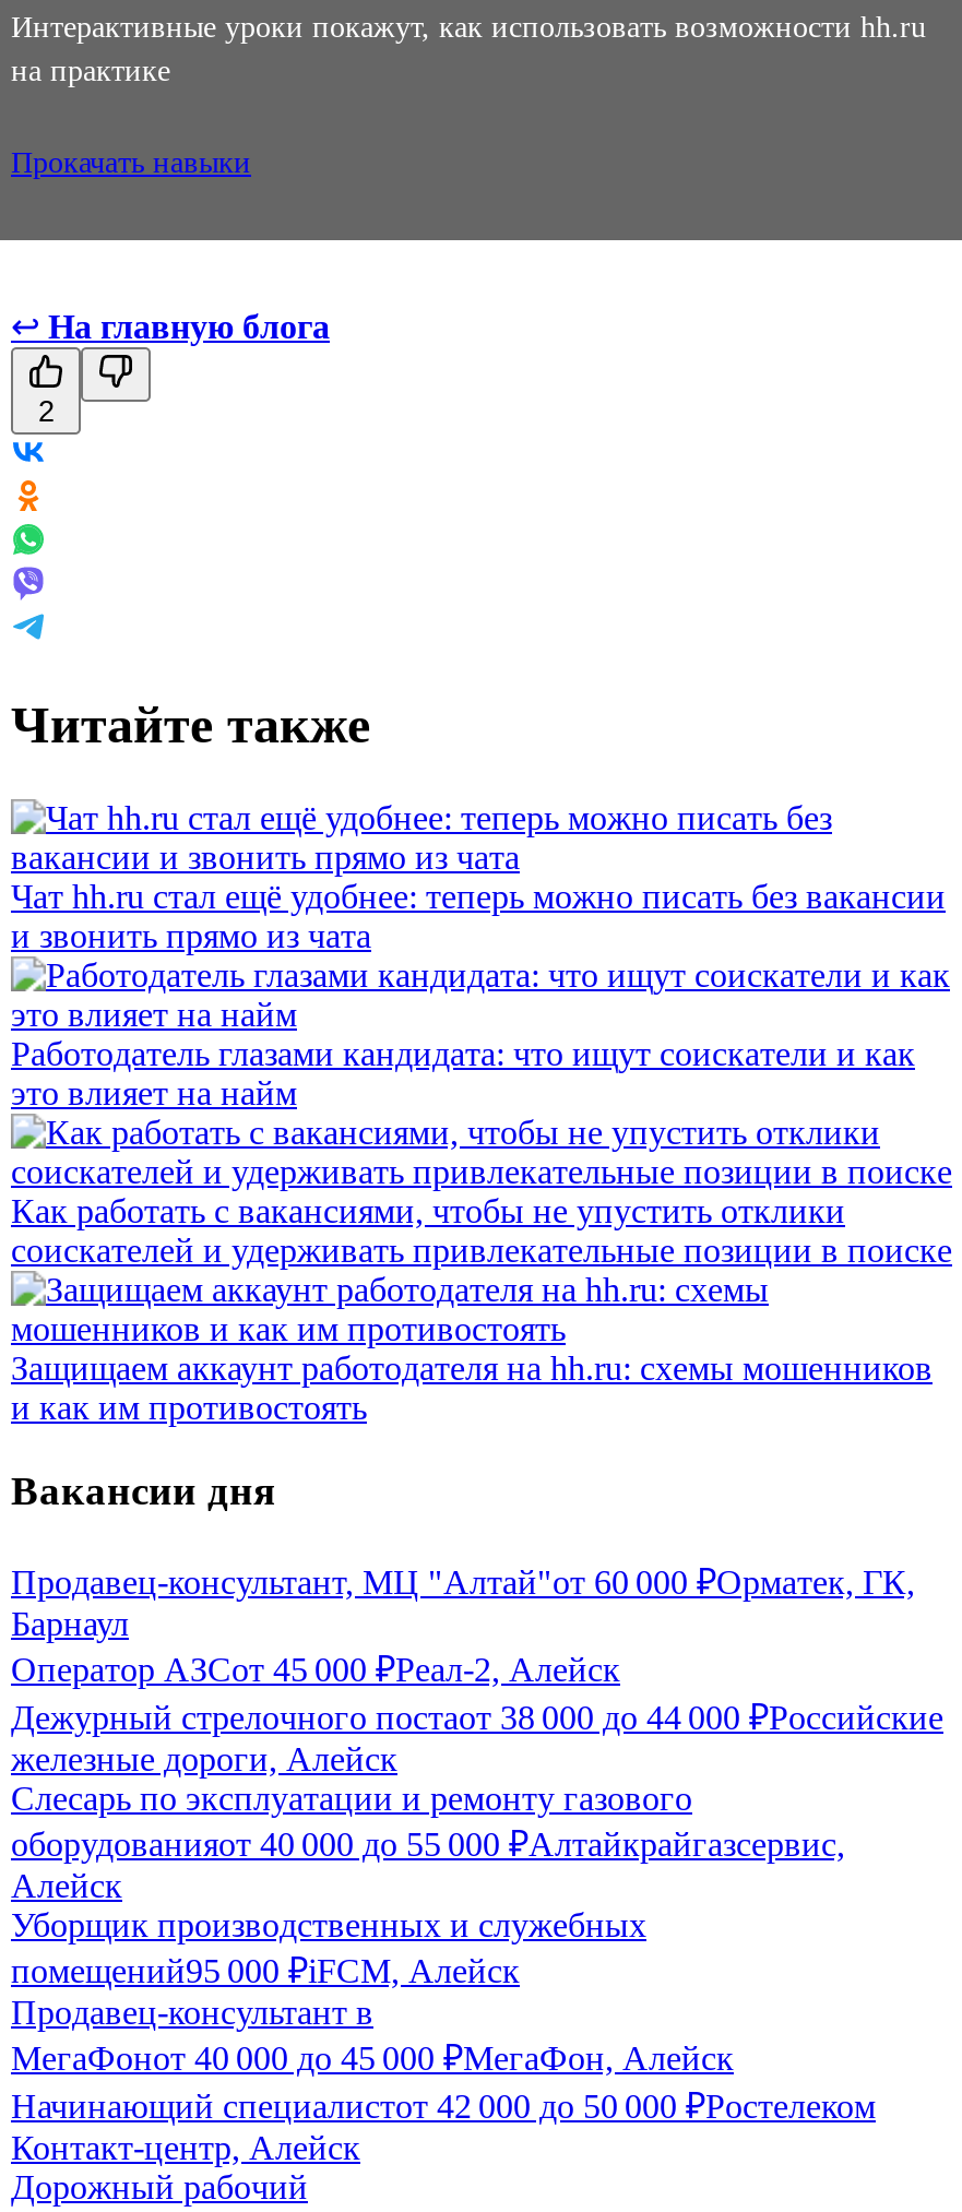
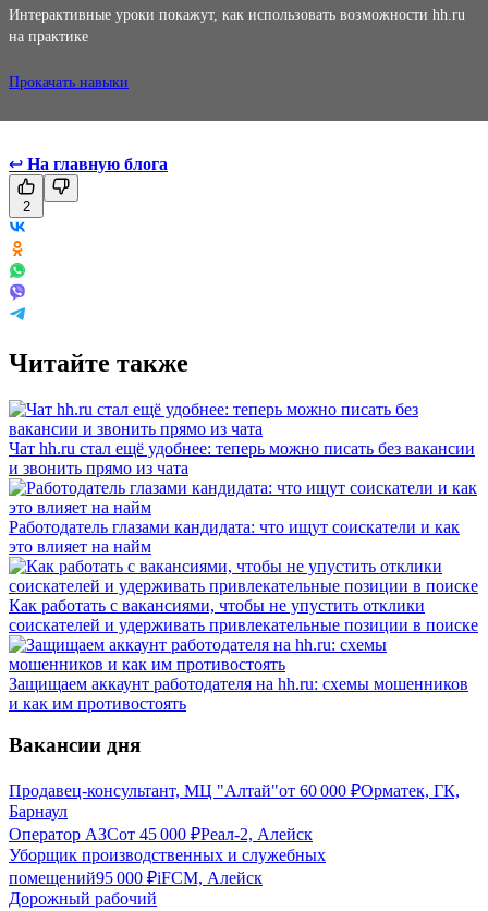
- Дежурный стрелочного постаот 38 000 до 44 000 ₽Российские
- железные дороги, Алейск
- Слесарь по эксплуатации и ремонту газового
- оборудованияот 40 000 до 55 000 ₽Алтайкрайгазсервис,
- Алейск

- Продавец-консультант в
- МегаФонот 40 000 до 45 000 ₽МегаФон, Алейск
- Начинающий специалистот 42 000 до 50 000 ₽Ростелеком
- Контакт-центр, Алейск
